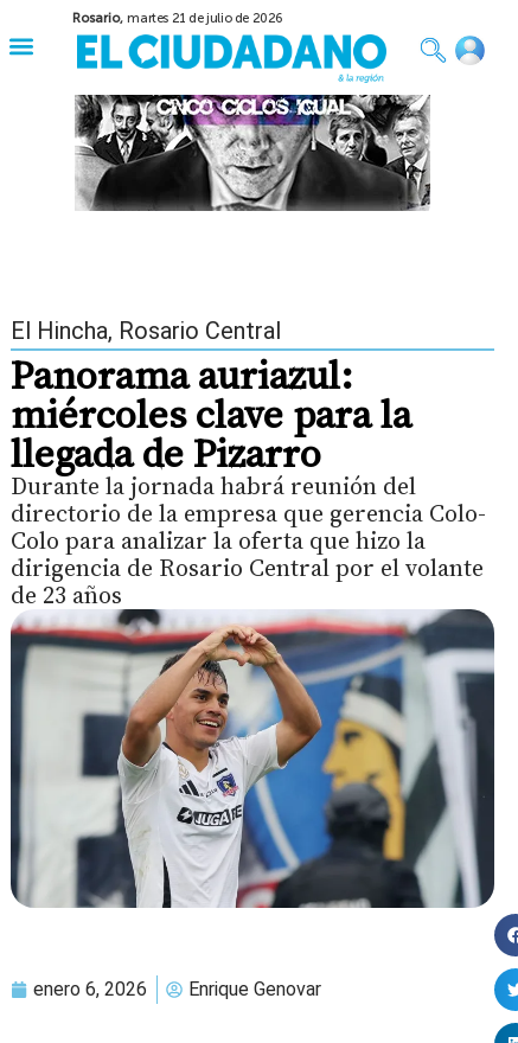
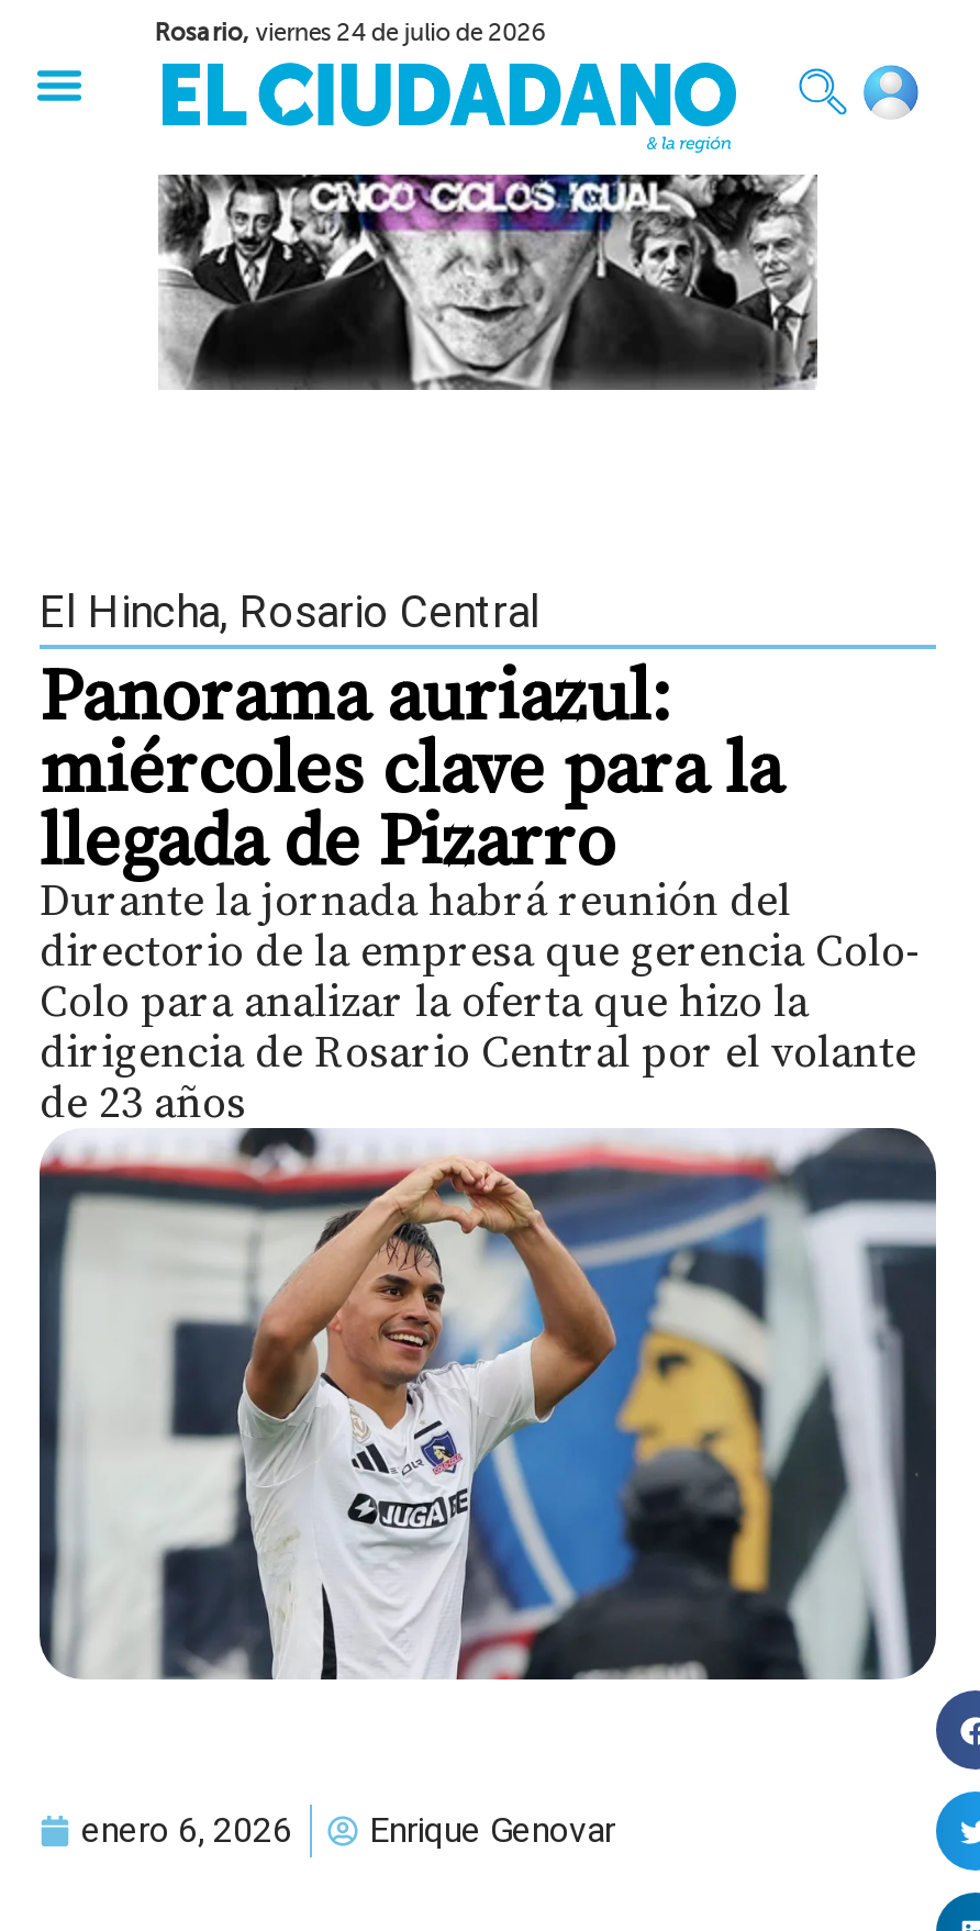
- Rosario, martes 21 de julio de 2026
+ Rosario, viernes 24 de julio de 2026
